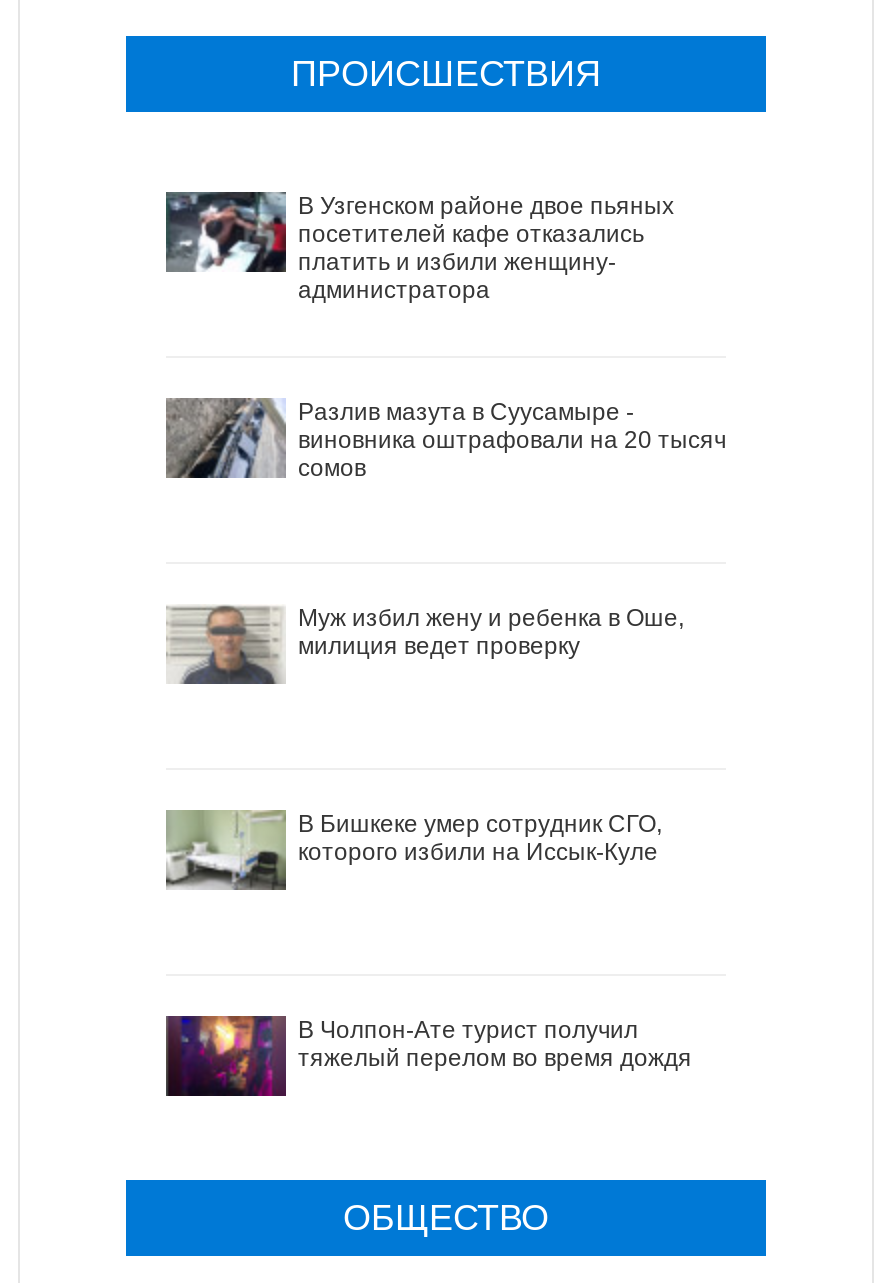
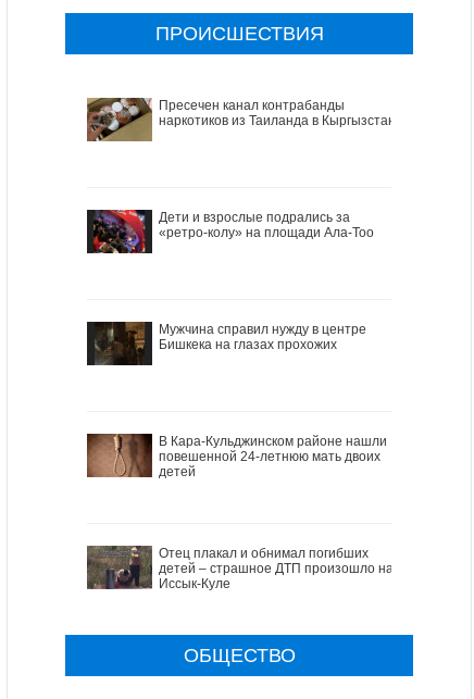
- [image]
- В Узгенском районе двое пьяных
- посетителей кафе отказались
- платить и избили женщину-
- администратора
+ [image]
+ Пресечен канал контрабанды
+ наркотиков из Таиланда в Кыргызстан

- [image]
- Разлив мазута в Суусамыре -
- виновника оштрафовали на 20 тысяч
- сомов
+ [image]
+ Дети и взрослые подрались за
+ «ретро-колу» на площади Ала-Тоо

- [image]
- Муж избил жену и ребенка в Оше,
- милиция ведет проверку
+ [image]
+ Мужчина справил нужду в центре
+ Бишкека на глазах прохожих

- [image]
- В Бишкеке умер сотрудник СГО,
- которого избили на Иссык-Куле
+ [image]
+ В Кара-Кульджинском районе нашли
+ повешенной 24-летнюю мать двоих
+ детей

- [image]
- В Чолпон-Ате турист получил
- тяжелый перелом во время дождя
+ [image]
+ Отец плакал и обнимал погибших
+ детей – страшное ДТП произошло на
+ Иссык-Куле
